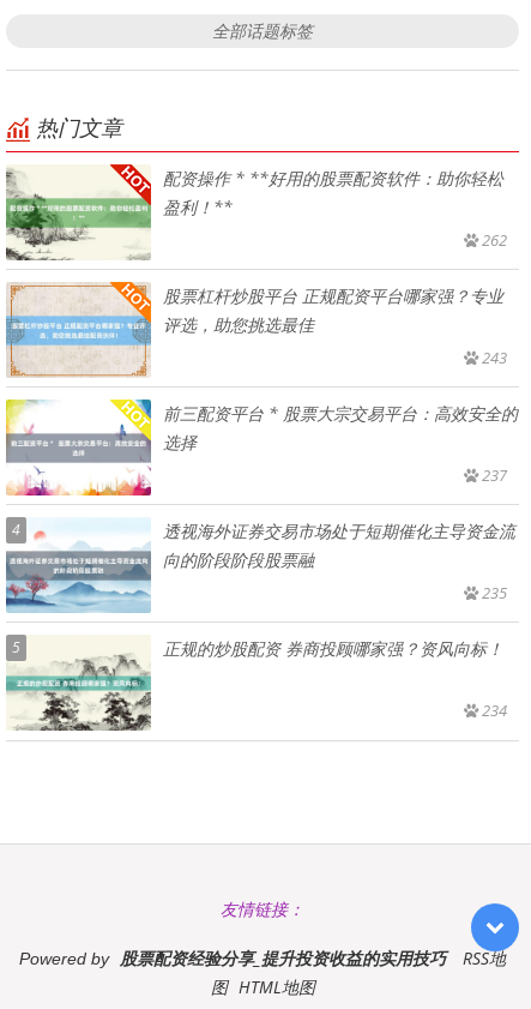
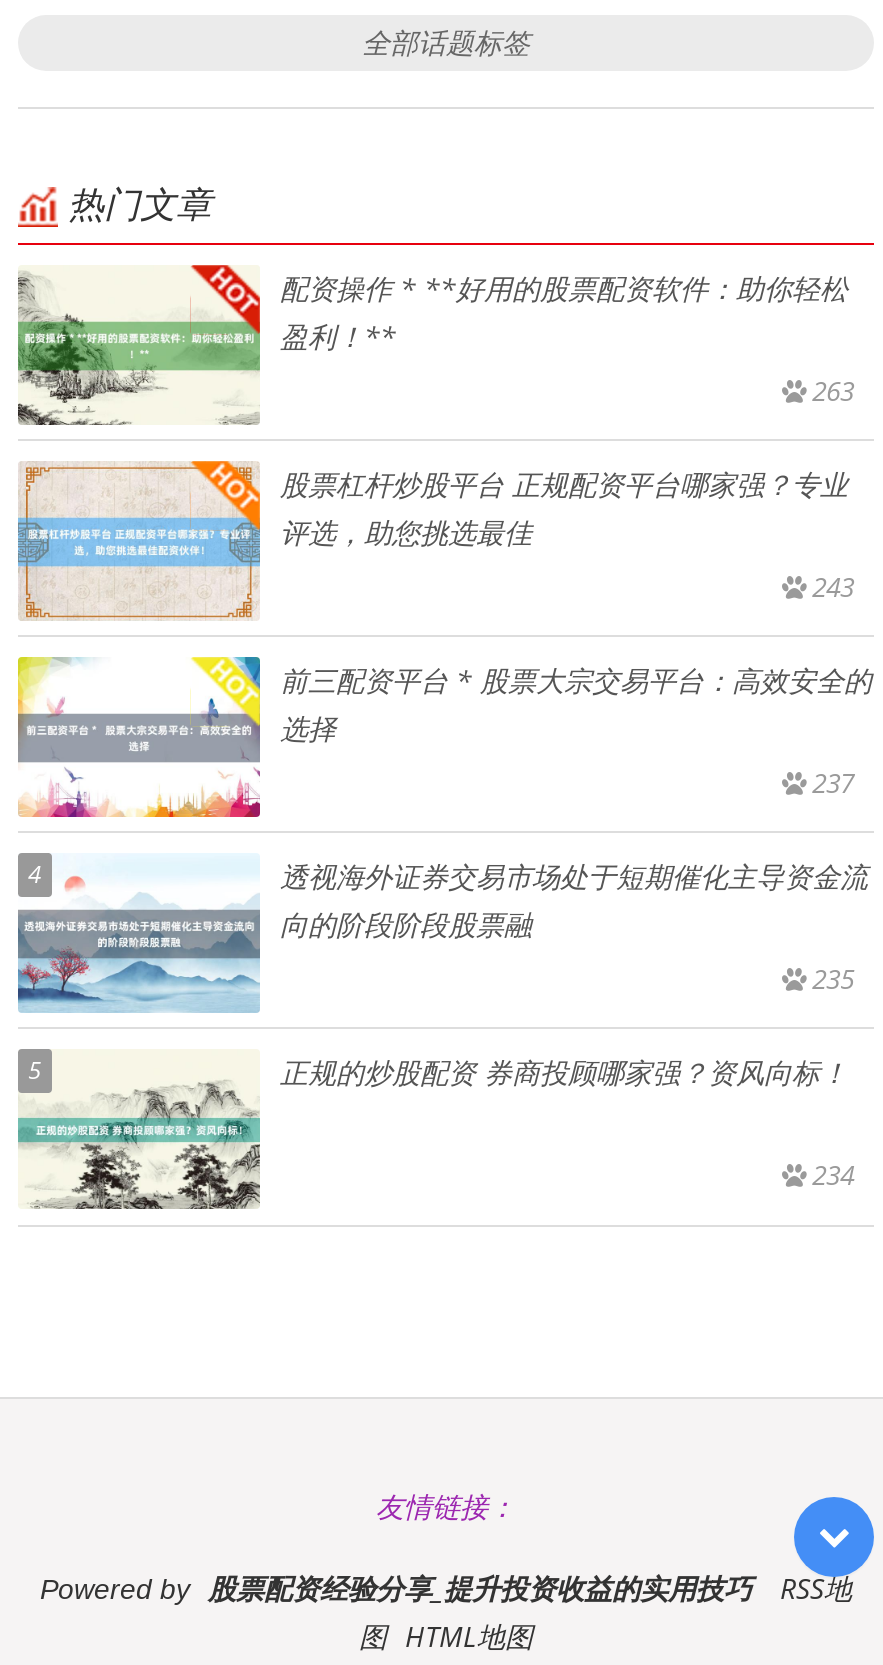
- 262
+ 263
